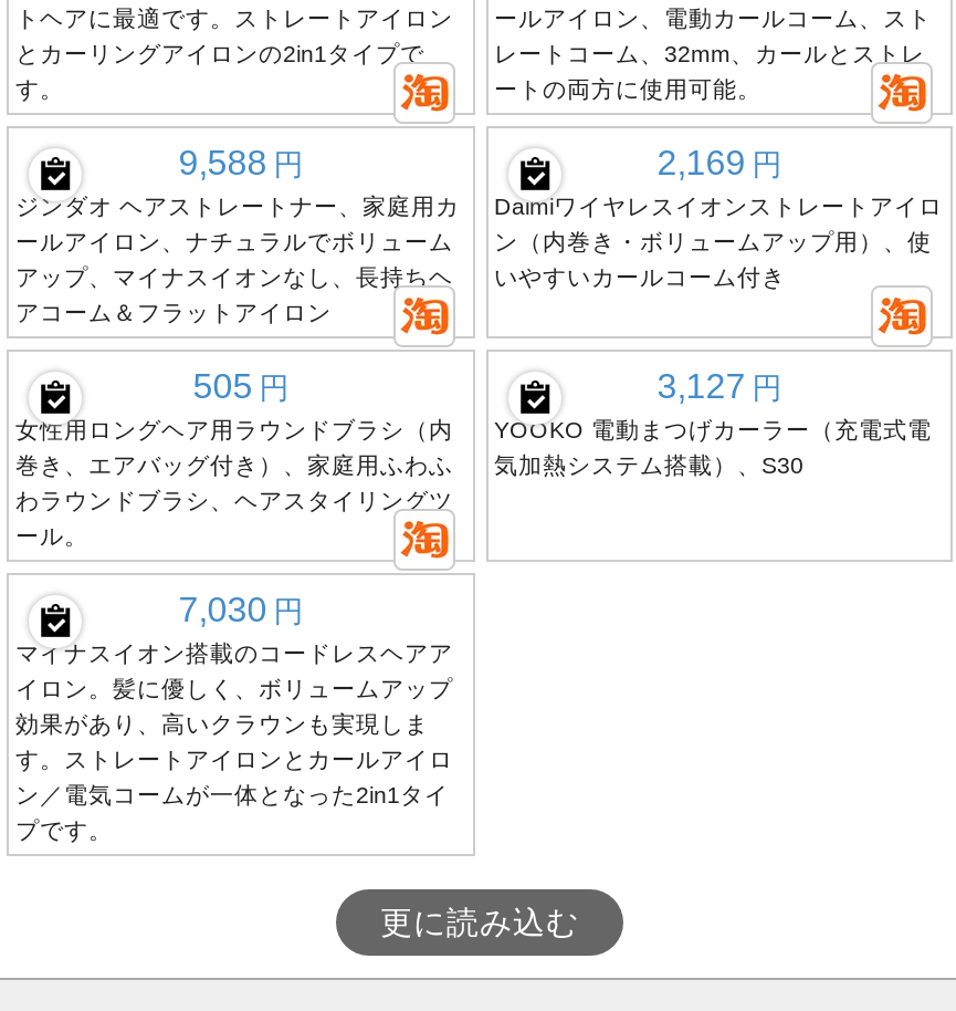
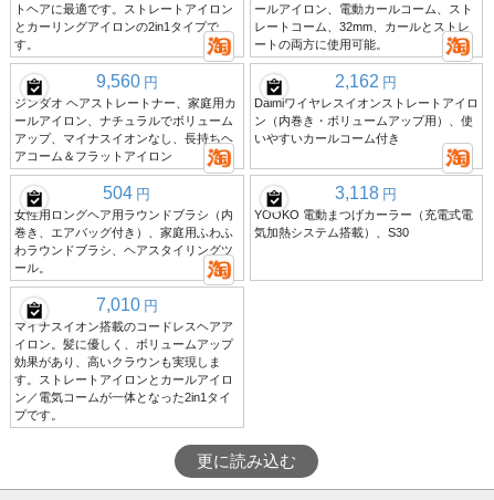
- 9,588 円
+ 9,560 円

- 2,169 円
+ 2,162 円

- 505 円
+ 504 円

- 3,127 円
+ 3,118 円

- 7,030 円
+ 7,010 円
